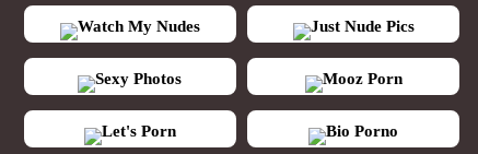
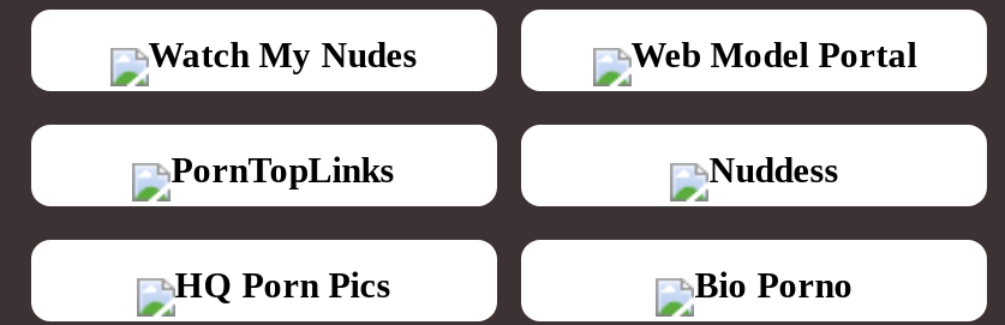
- Just Nude Pics
+ Web Model Portal

- Sexy Photos
- Mooz Porn
+ PornTopLinks
+ Nuddess

- Let's Porn
+ HQ Porn Pics
